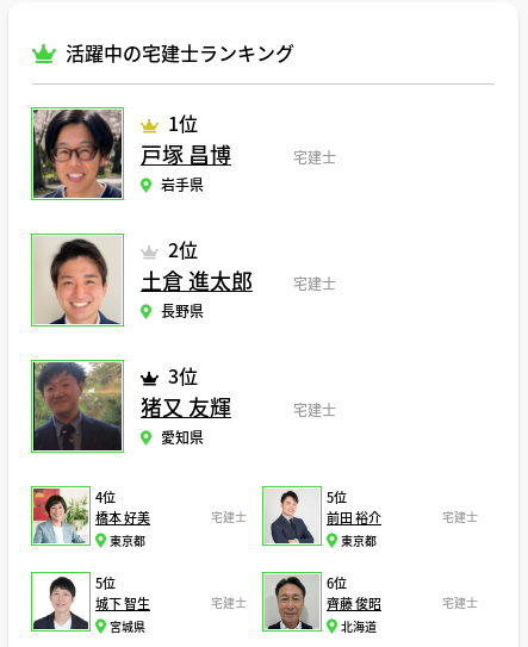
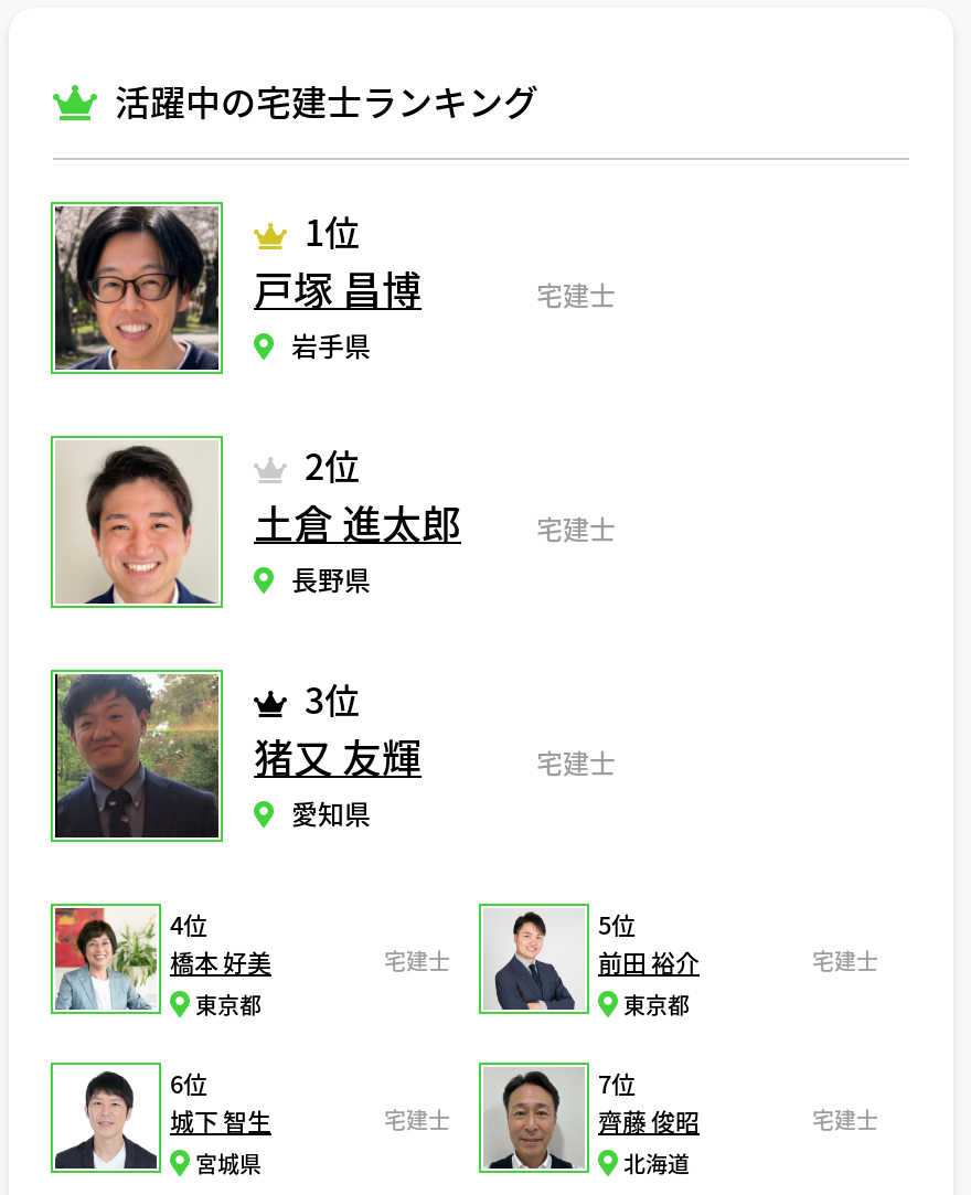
- 5位
+ 6位

- 6位
+ 7位
